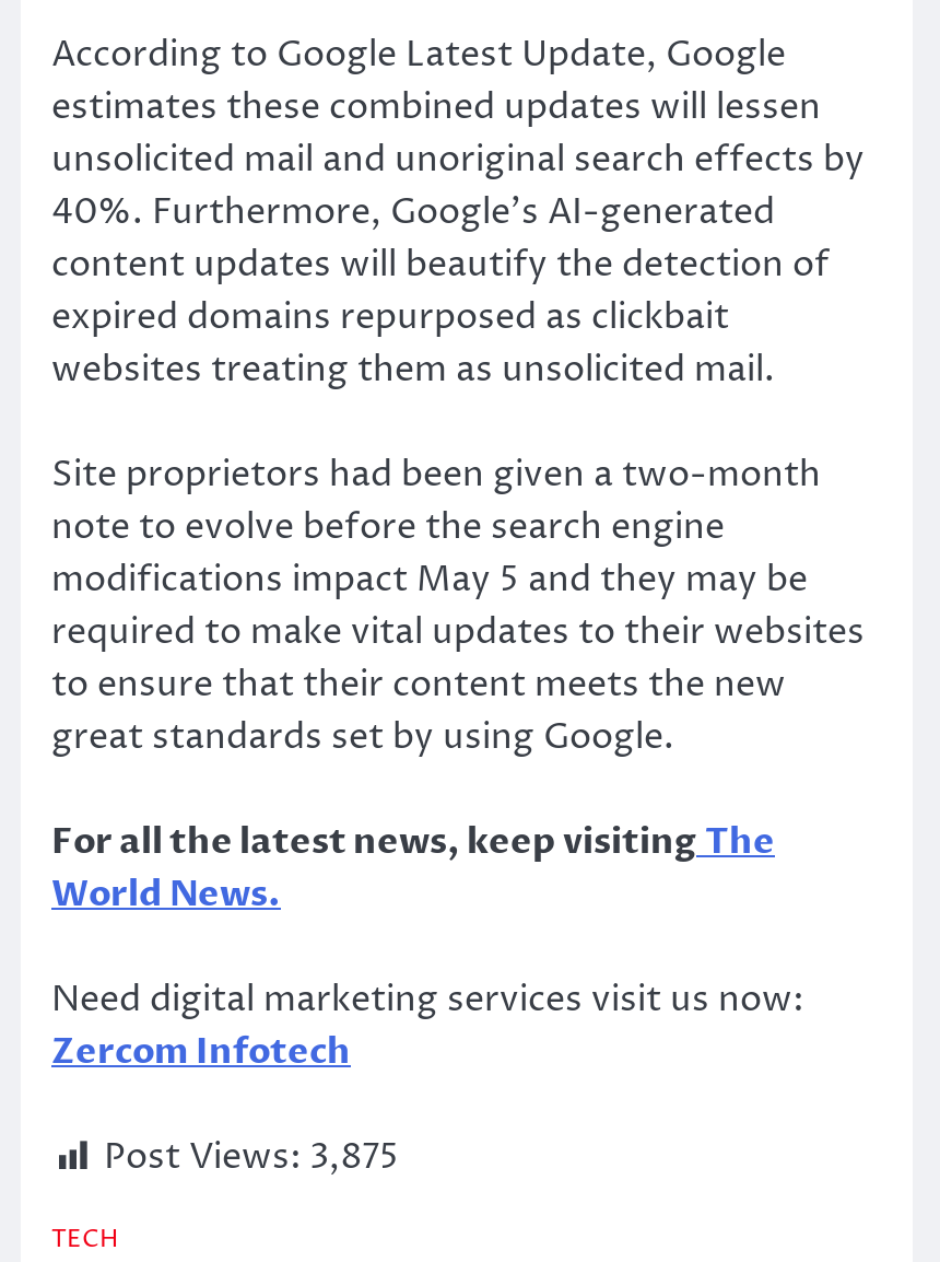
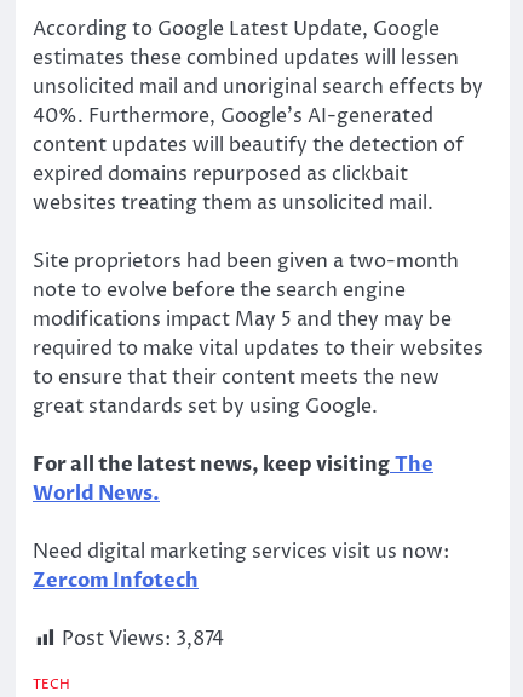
- Post Views: 3,875
+ Post Views: 3,874
